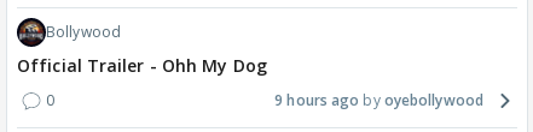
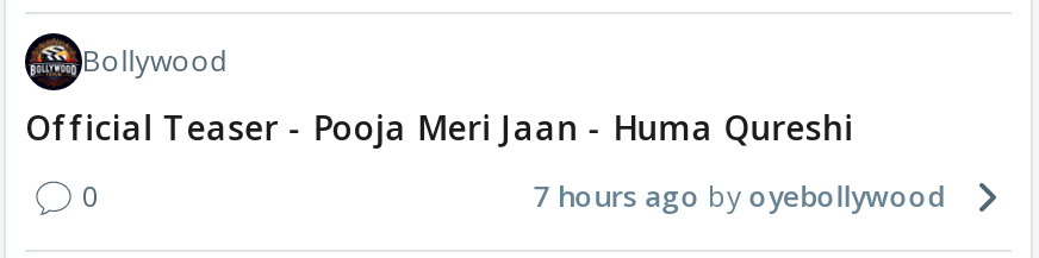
- Official Trailer - Ohh My Dog
+ Official Teaser - Pooja Meri Jaan - Huma Qureshi

- 9 hours ago oyebollywood
+ 7 hours ago oyebollywood
